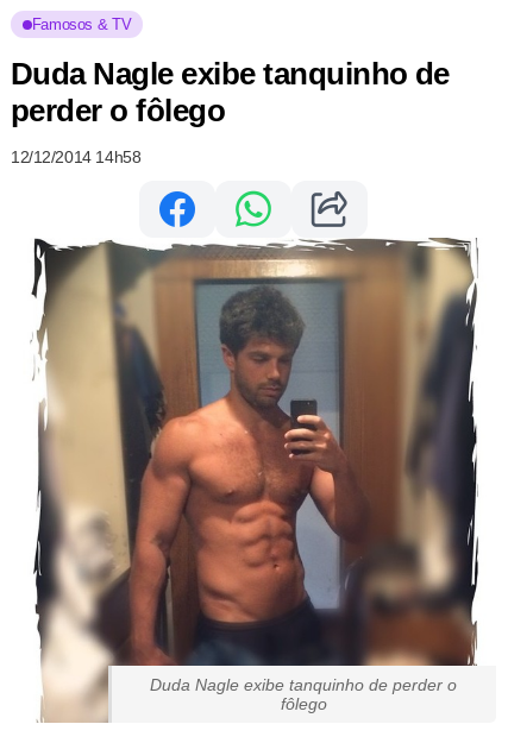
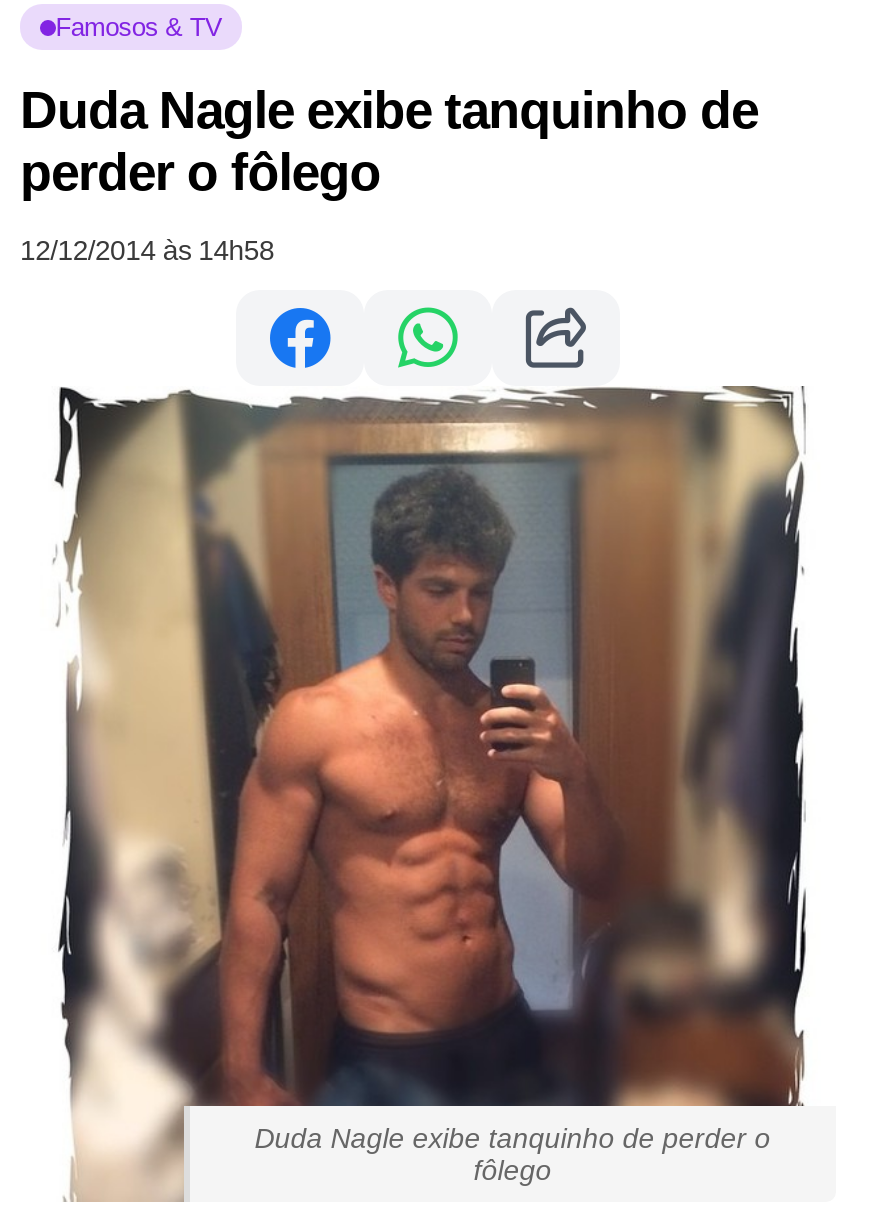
- 12/12/2014 14h58
+ 12/12/2014 às 14h58
